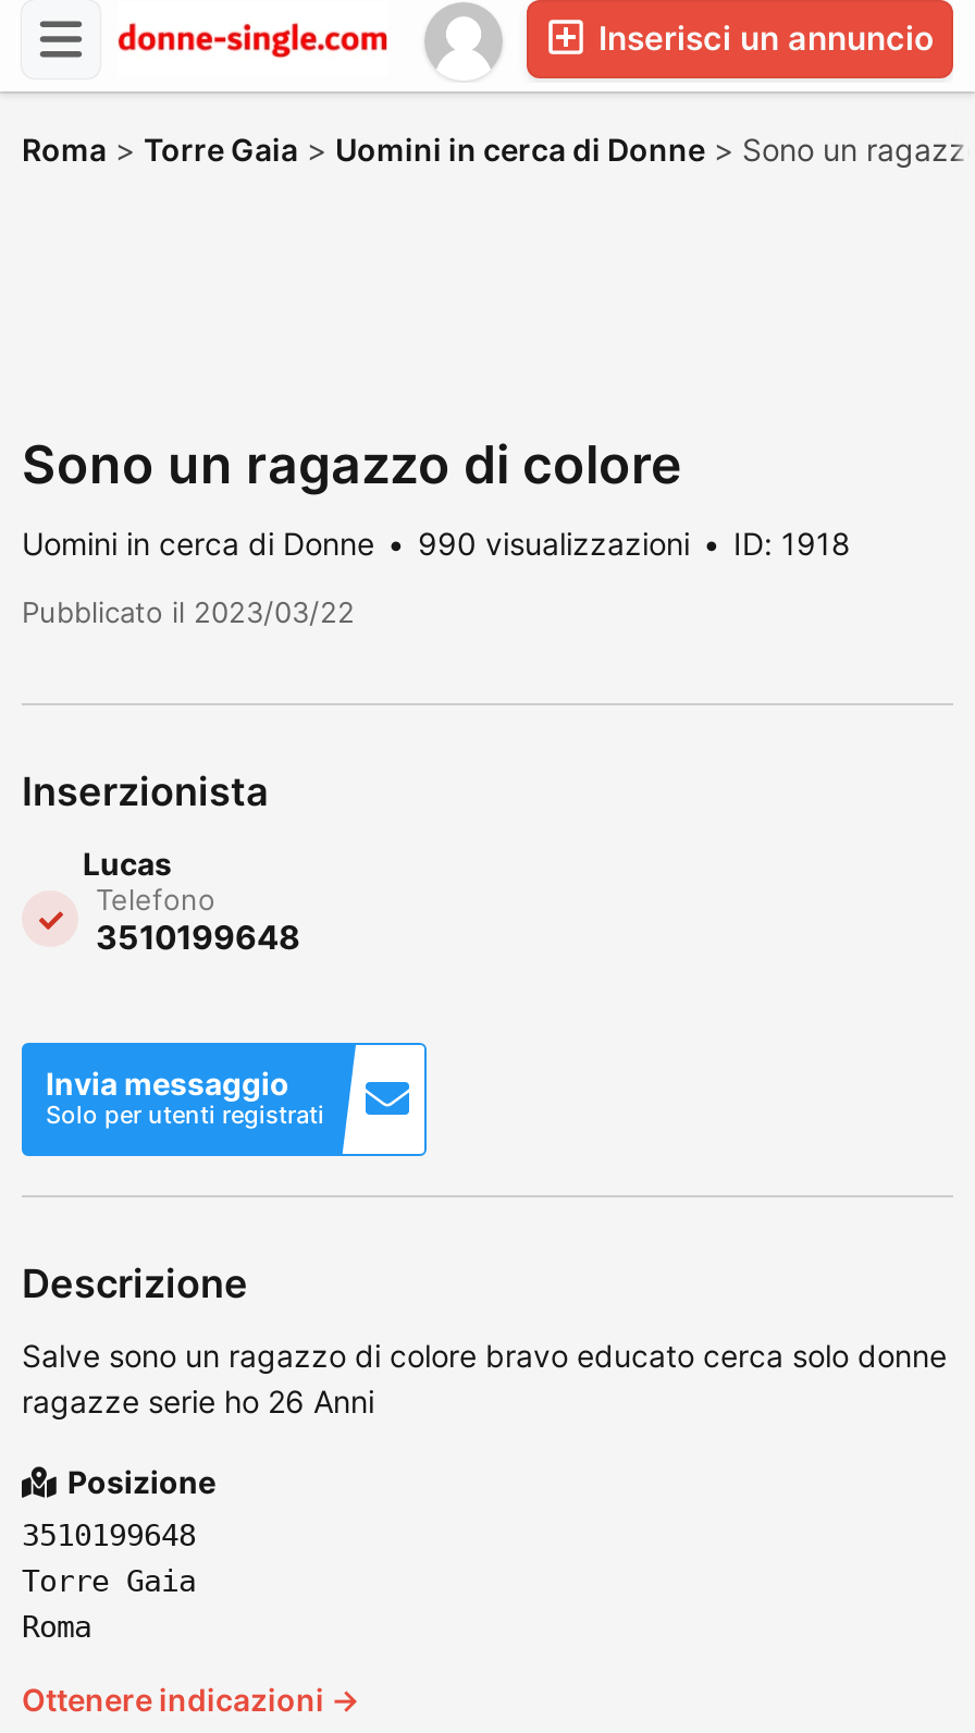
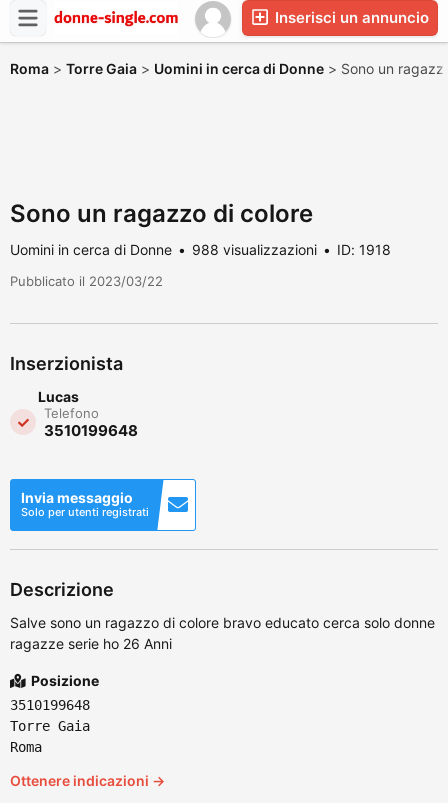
- 990 visualizzazioni
+ 988 visualizzazioni
